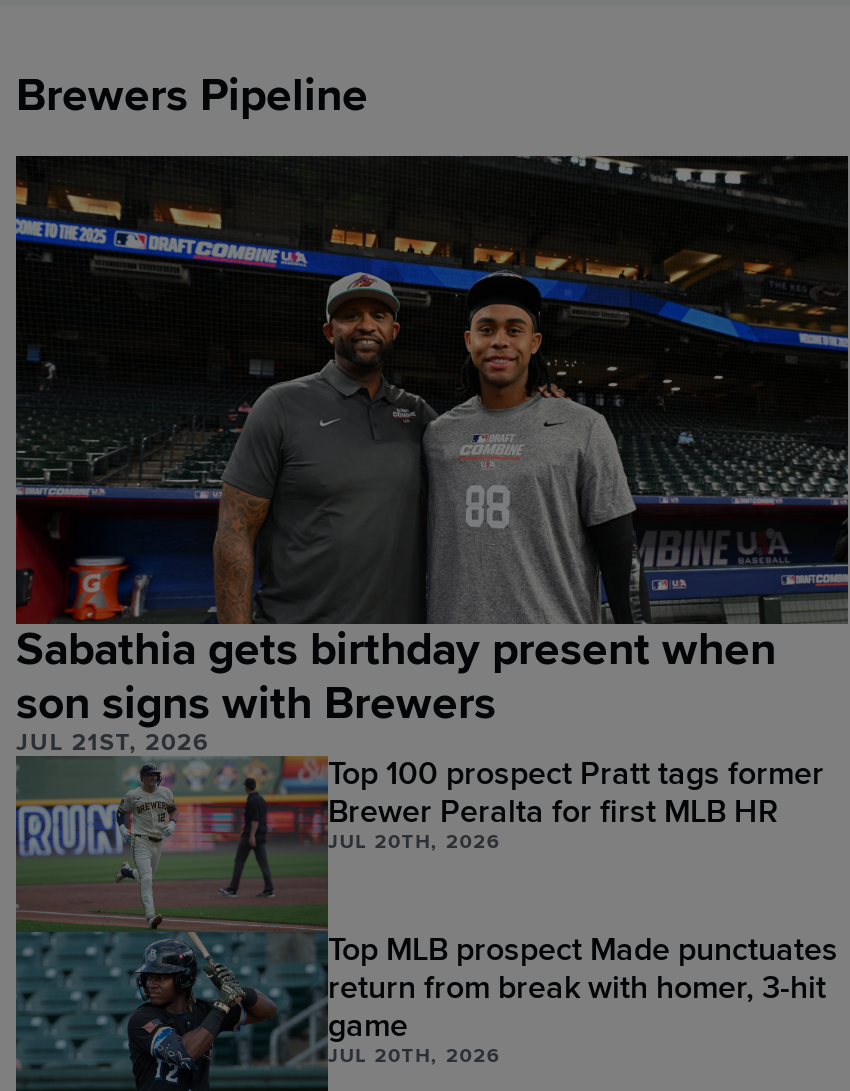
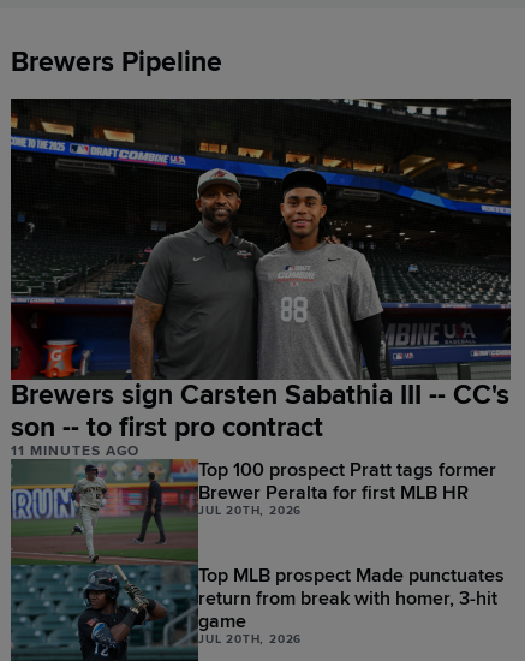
- Sabathia gets birthday present when
- son signs with Brewers
- JUL 21ST, 2026
+ Brewers sign Carsten Sabathia III -- CC's
+ son -- to first pro contract
+ 11 MINUTES AGO
